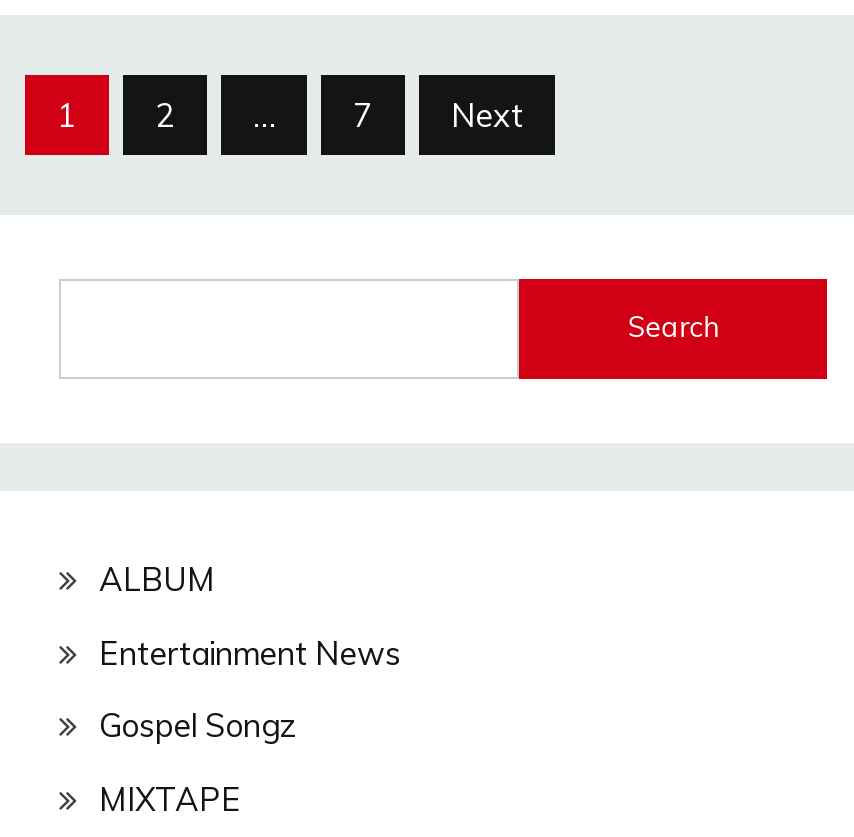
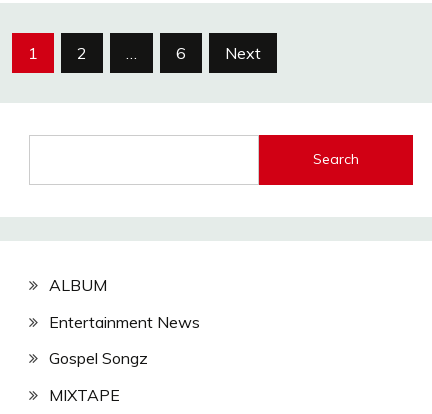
- 7
+ 6
